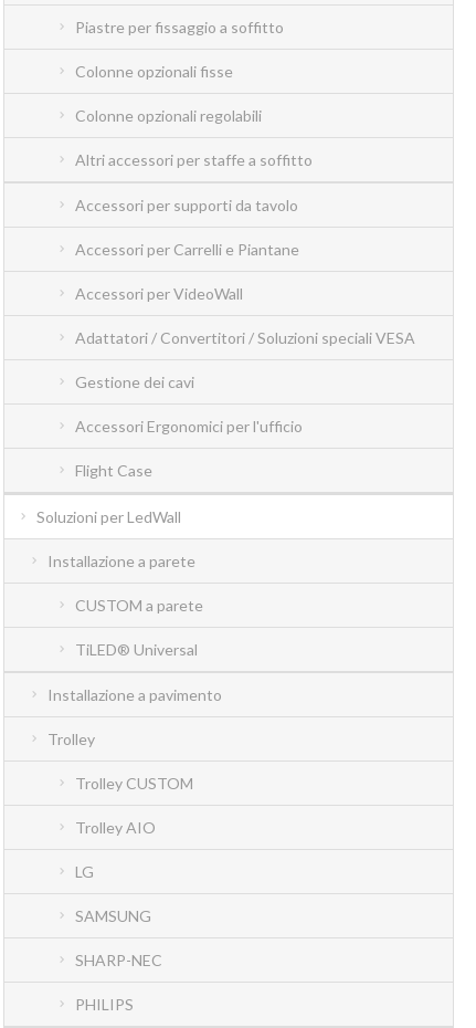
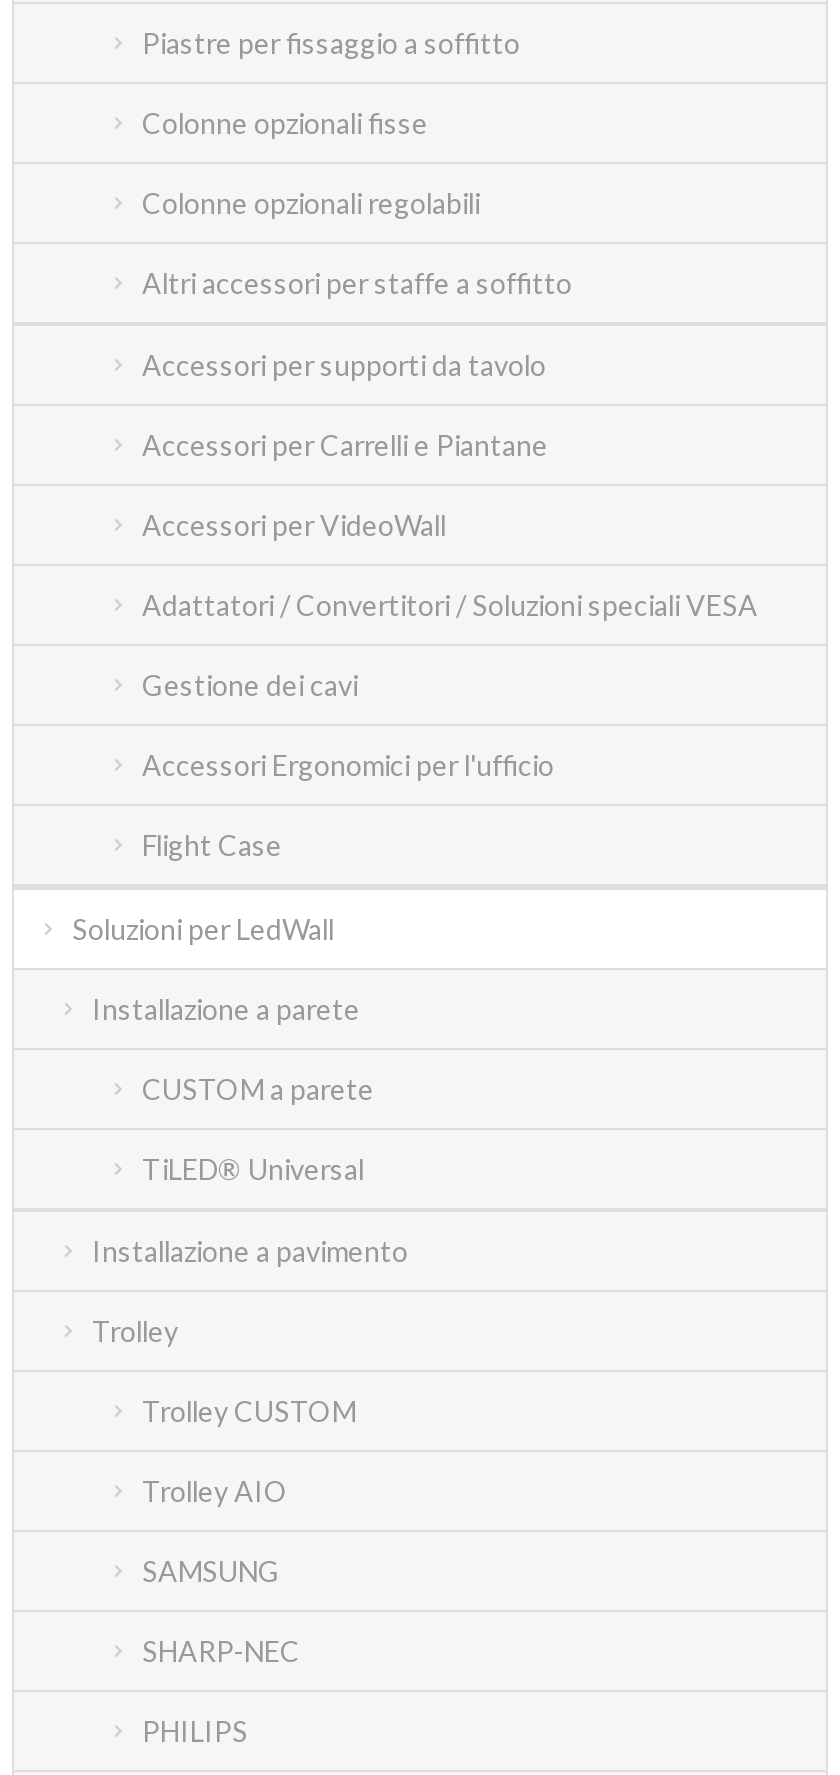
- LG
